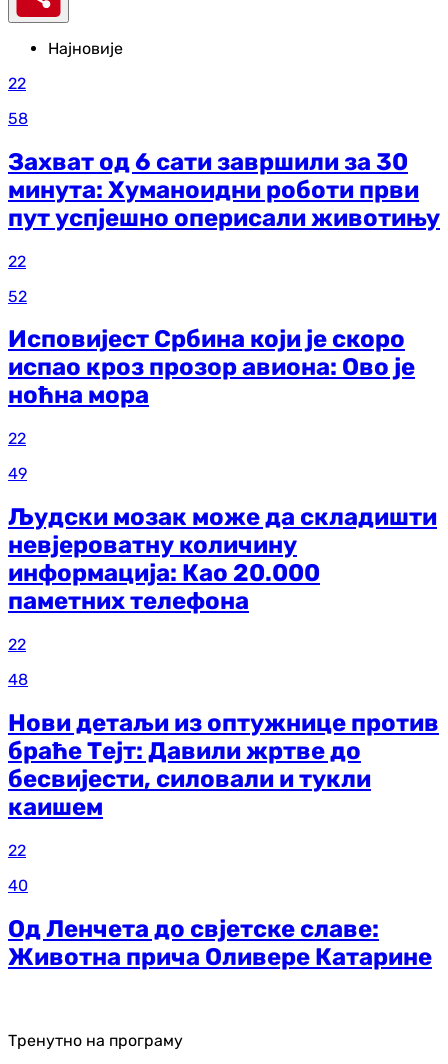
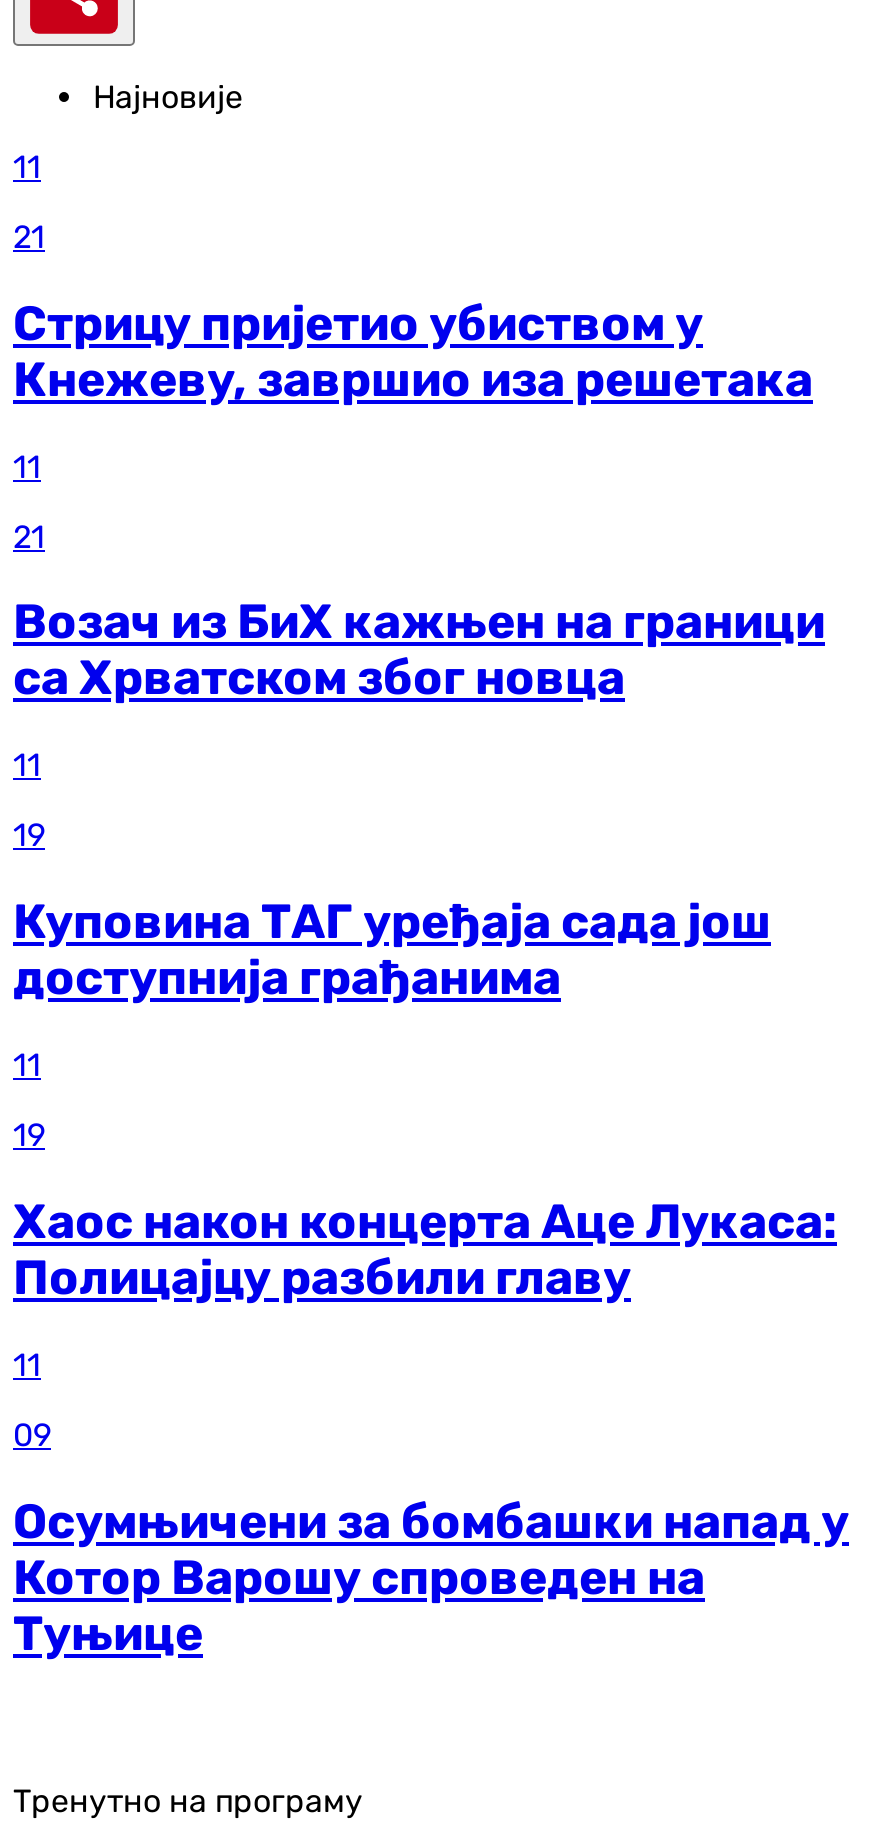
- 22
+ 11

- 58
+ 21

- Захват од 6 сати завршили за 30
- минута: Хуманоидни роботи први
- пут успјешно оперисали животињу
+ Стрицу пријетио убиством у
+ Кнежеву, завршио иза решетака

- 22
+ 11

- 52
+ 21

- Исповијест Србина који је скоро
- испао кроз прозор авиона: Ово је
- ноћна мора
+ Возач из БиХ кажњен на граници
+ са Хрватском због новца

- 22
+ 11

- 49
+ 19

- Људски мозак може да складишти
- невјероватну количину
- информација: Као 20.000
- паметних телефона
+ Куповина ТАГ уређаја сада још
+ доступнија грађанима

- 22
+ 11

- 48
+ 19

- Нови детаљи из оптужнице против
- браће Тејт: Давили жртве до
- бесвијести, силовали и тукли
- каишем
+ Хаос након концерта Аце Лукаса:
+ Полицајцу разбили главу

- 22
+ 11

- 40
+ 09

- Од Ленчета до свјетске славе:
- Животна прича Оливере Катарине
+ Осумњичени за бомбашки напад у
+ Котор Варошу спроведен на
+ Туњице
